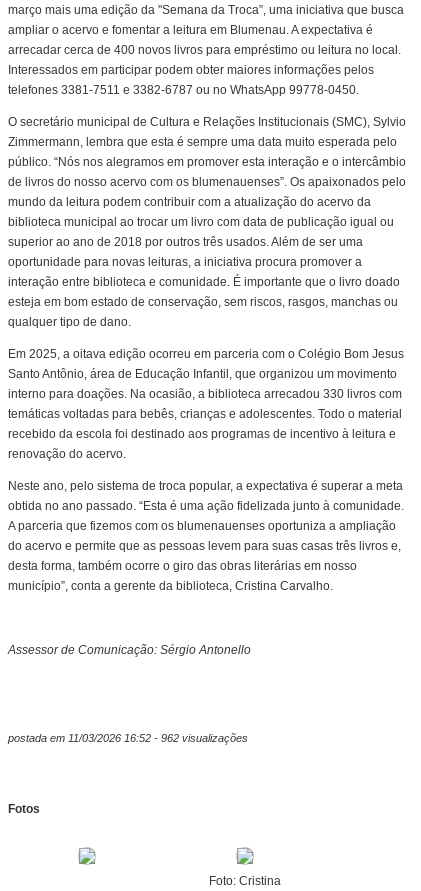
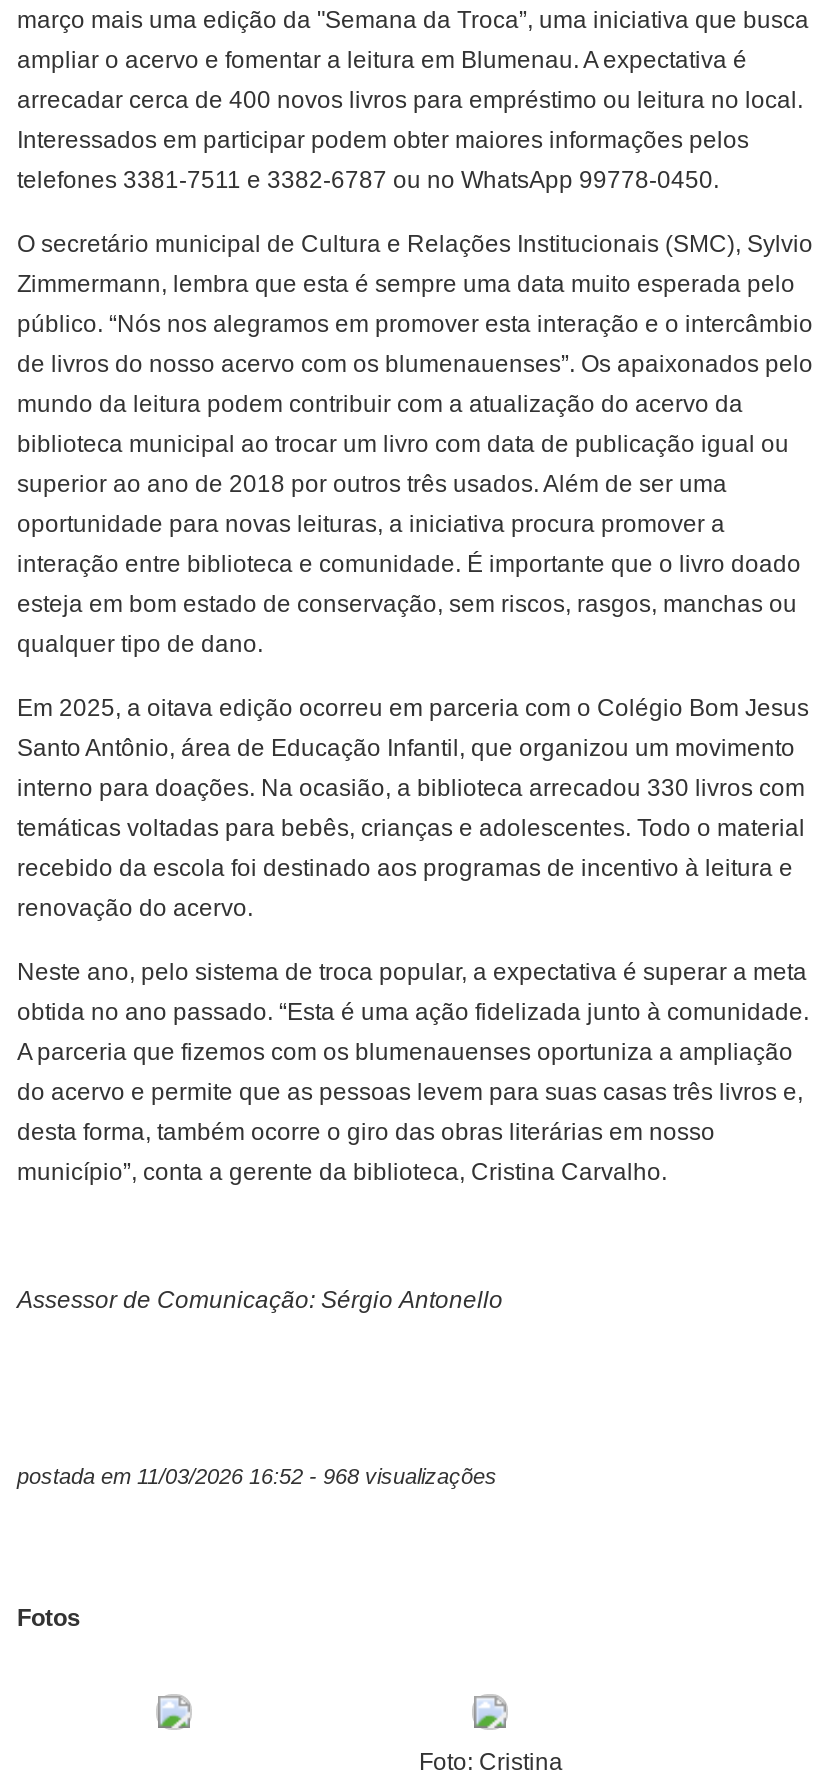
- postada em 11/03/2026 16:52 - 962 visualizações
+ postada em 11/03/2026 16:52 - 968 visualizações
